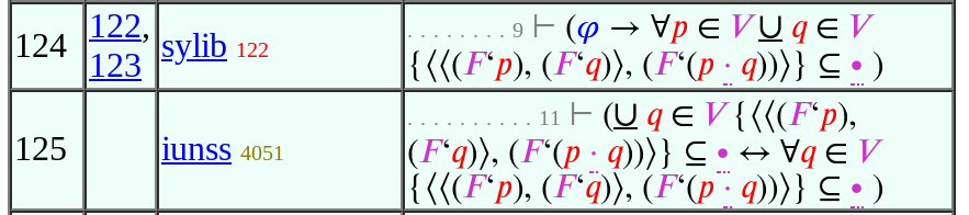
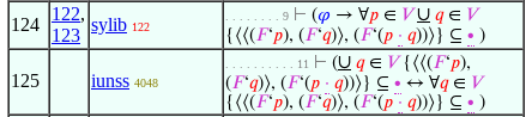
- iunss 4051
+ iunss 4048
